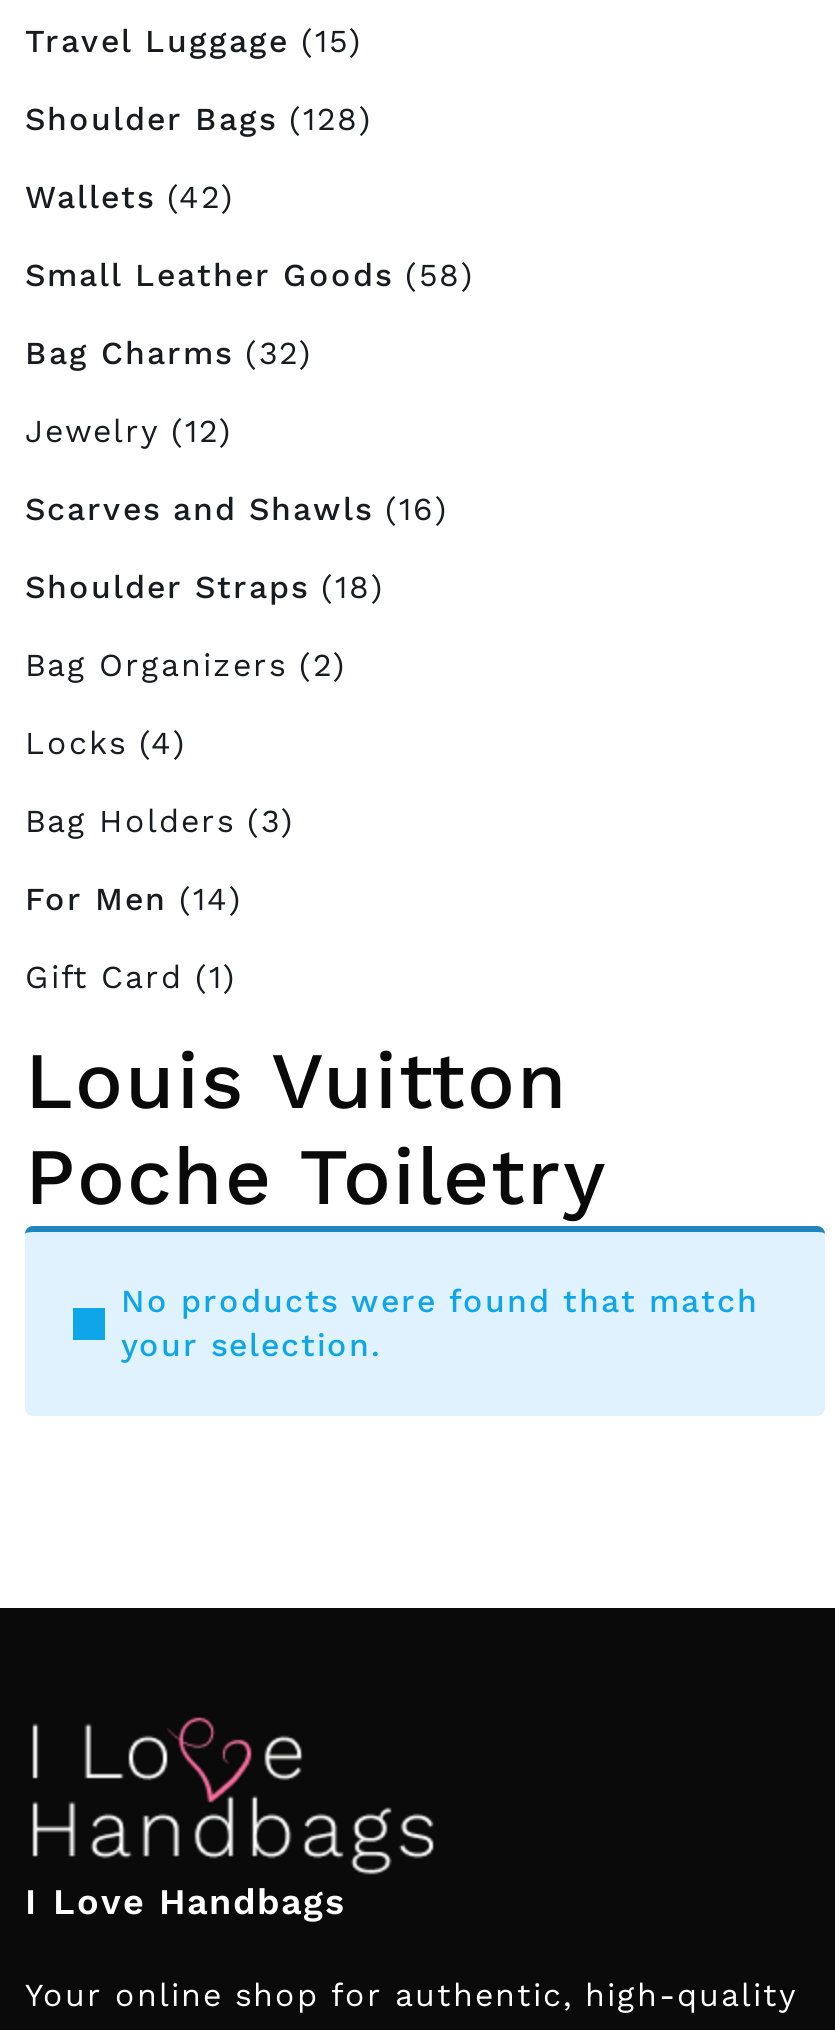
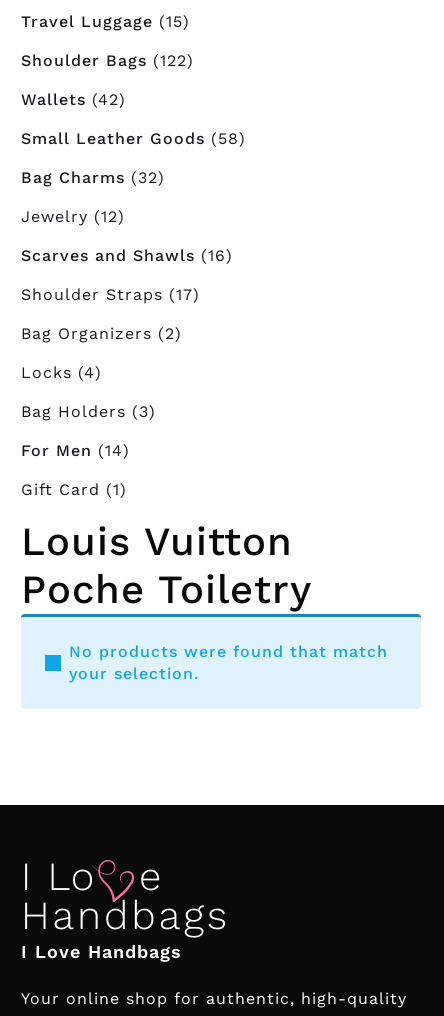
- Shoulder Bags (128)
+ Shoulder Bags (122)

- Shoulder Straps (18)
+ Shoulder Straps (17)
